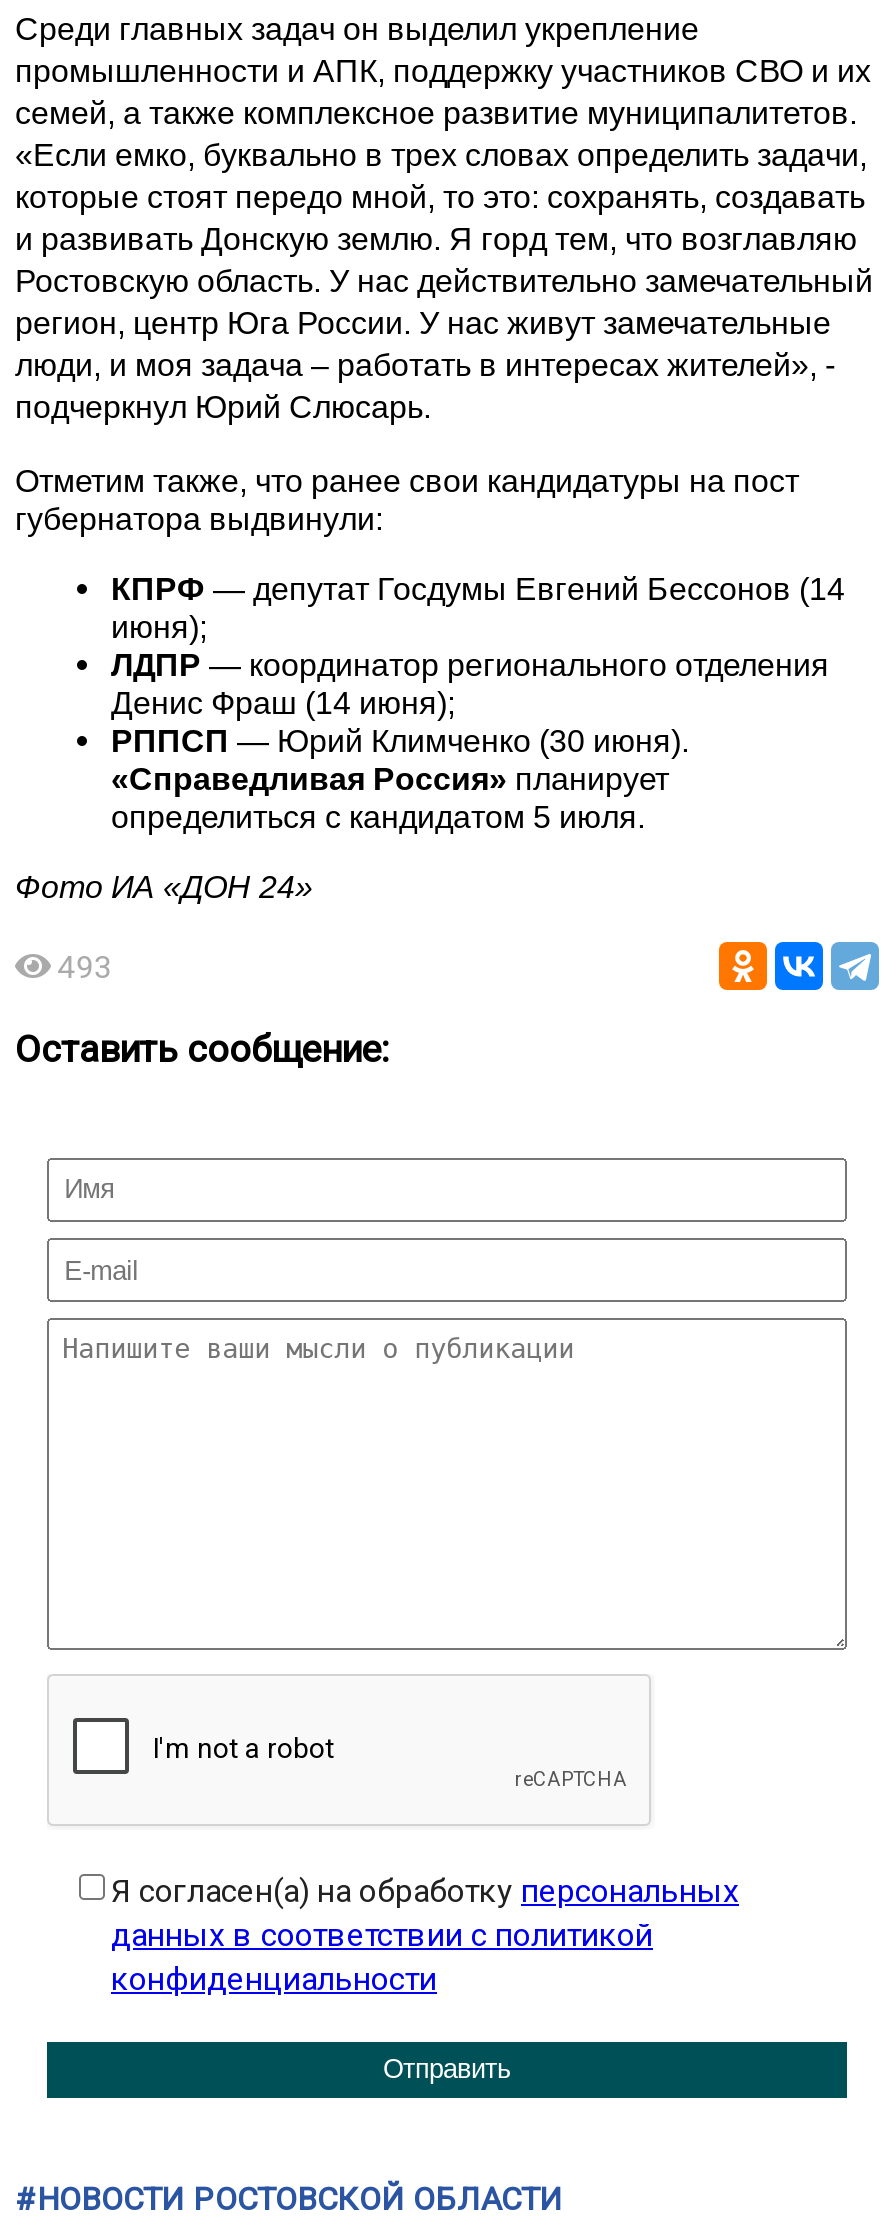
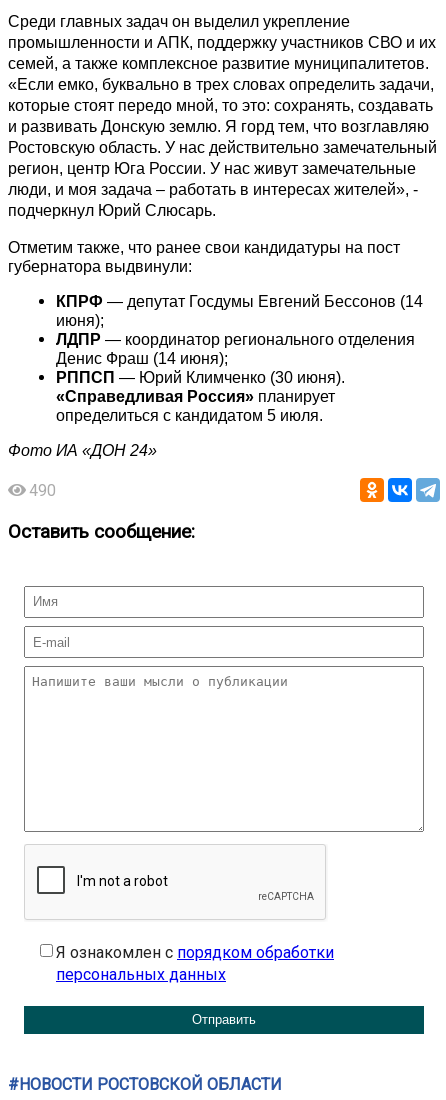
- 493
+ 490

- Я согласен(а) на обработку персональных
- данных в соответствии с политикой
- конфиденциальности
+ Я ознакомлен с порядком обработки
+ персональных данных
